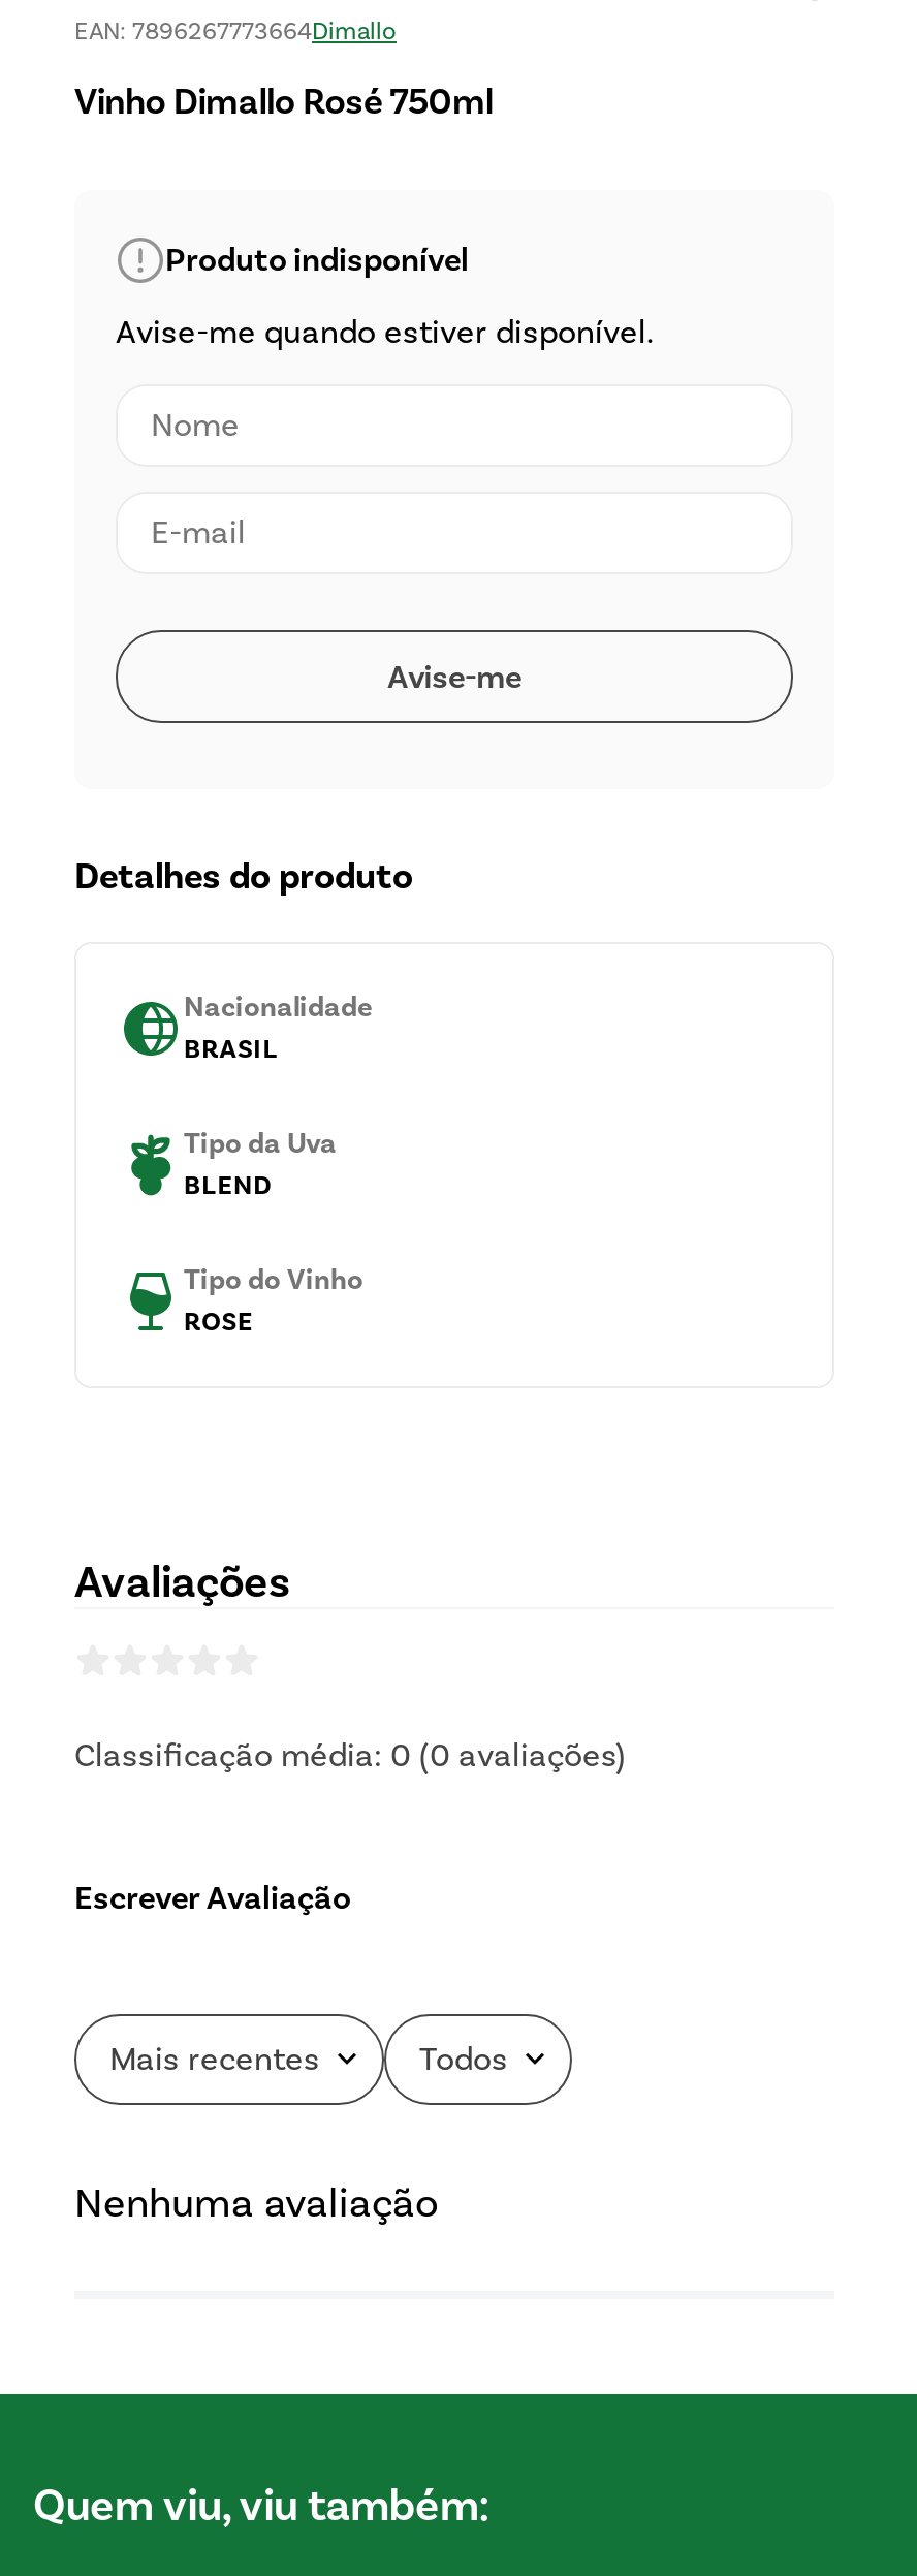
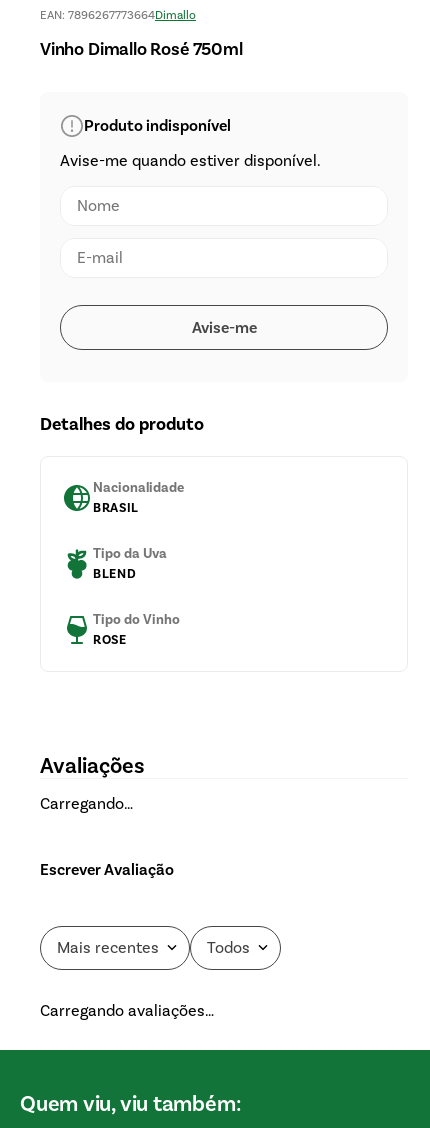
- Classificação média: 0 (0 avaliações)
+ Carregando…

- Nenhuma avaliação
+ Carregando avaliações…
